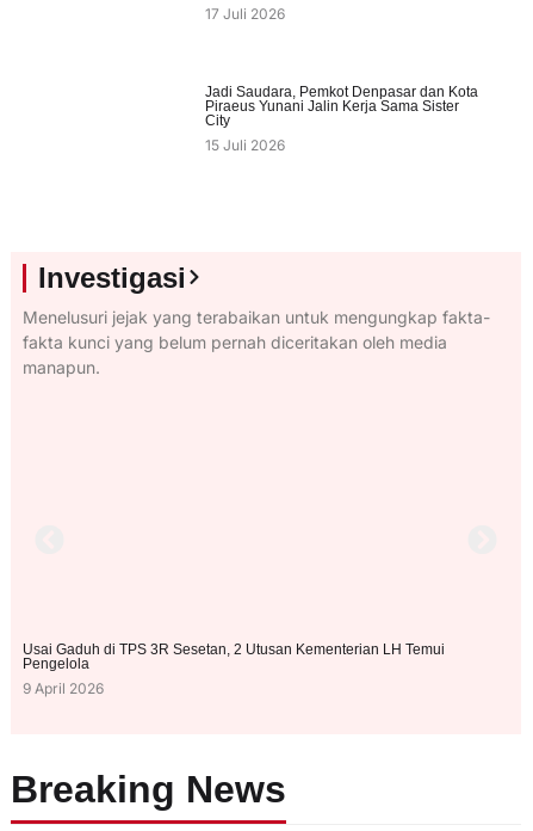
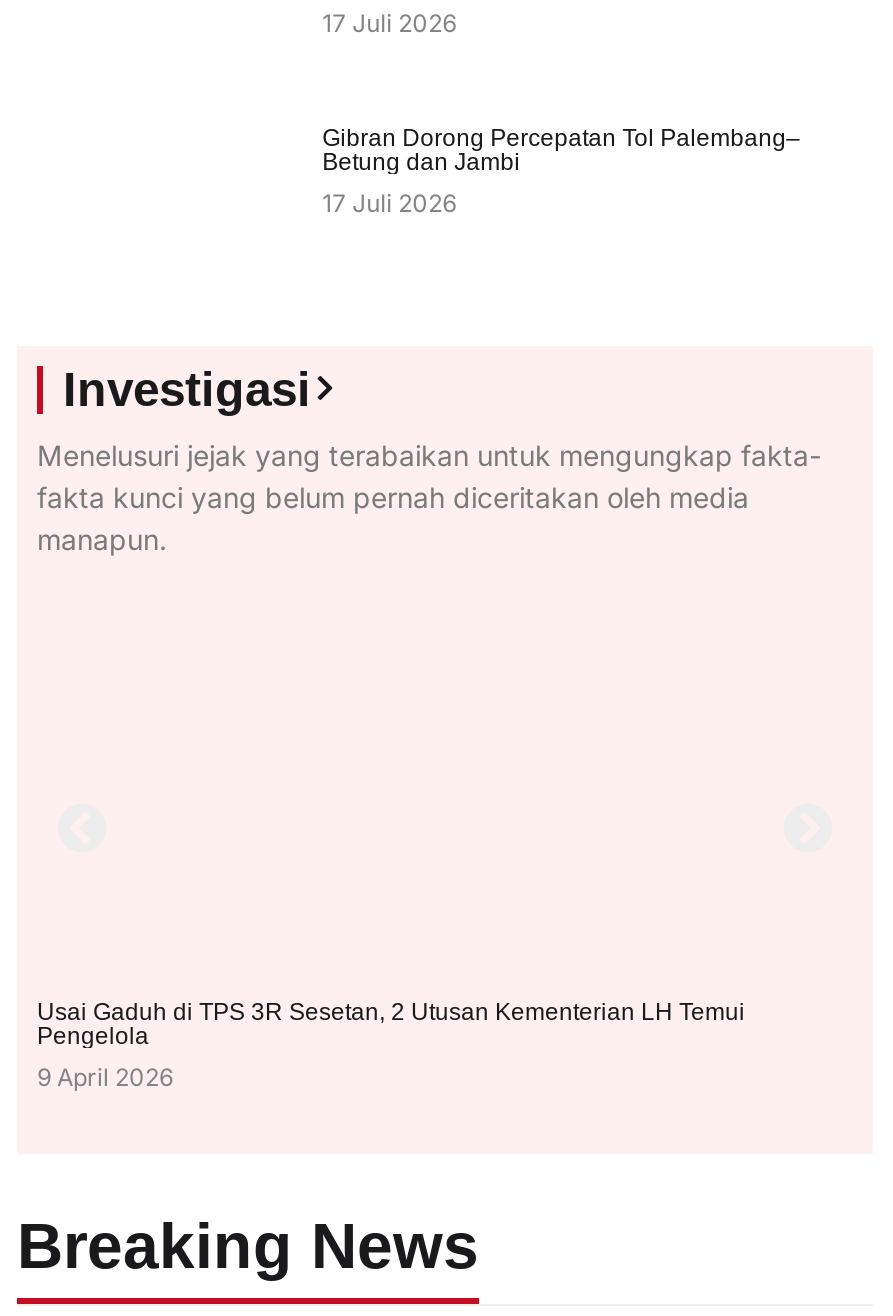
- Jadi Saudara, Pemkot Denpasar dan Kota
- Piraeus Yunani Jalin Kerja Sama Sister
- City
- 15 Juli 2026
+ Gibran Dorong Percepatan Tol Palembang–
+ Betung dan Jambi
+ 17 Juli 2026
